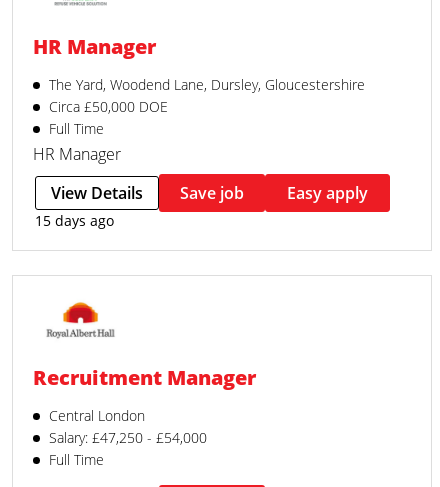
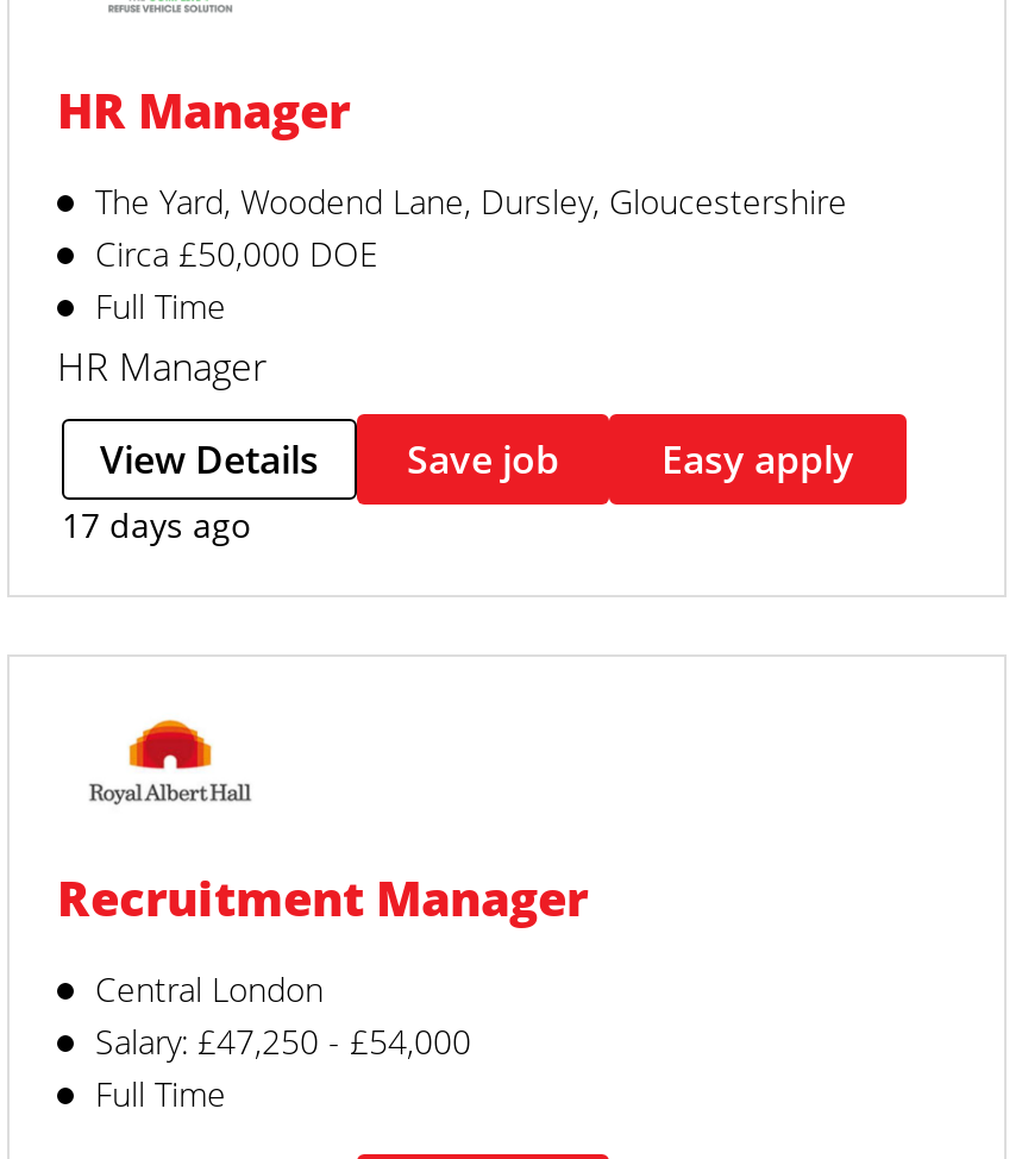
- 15 days ago
+ 17 days ago
